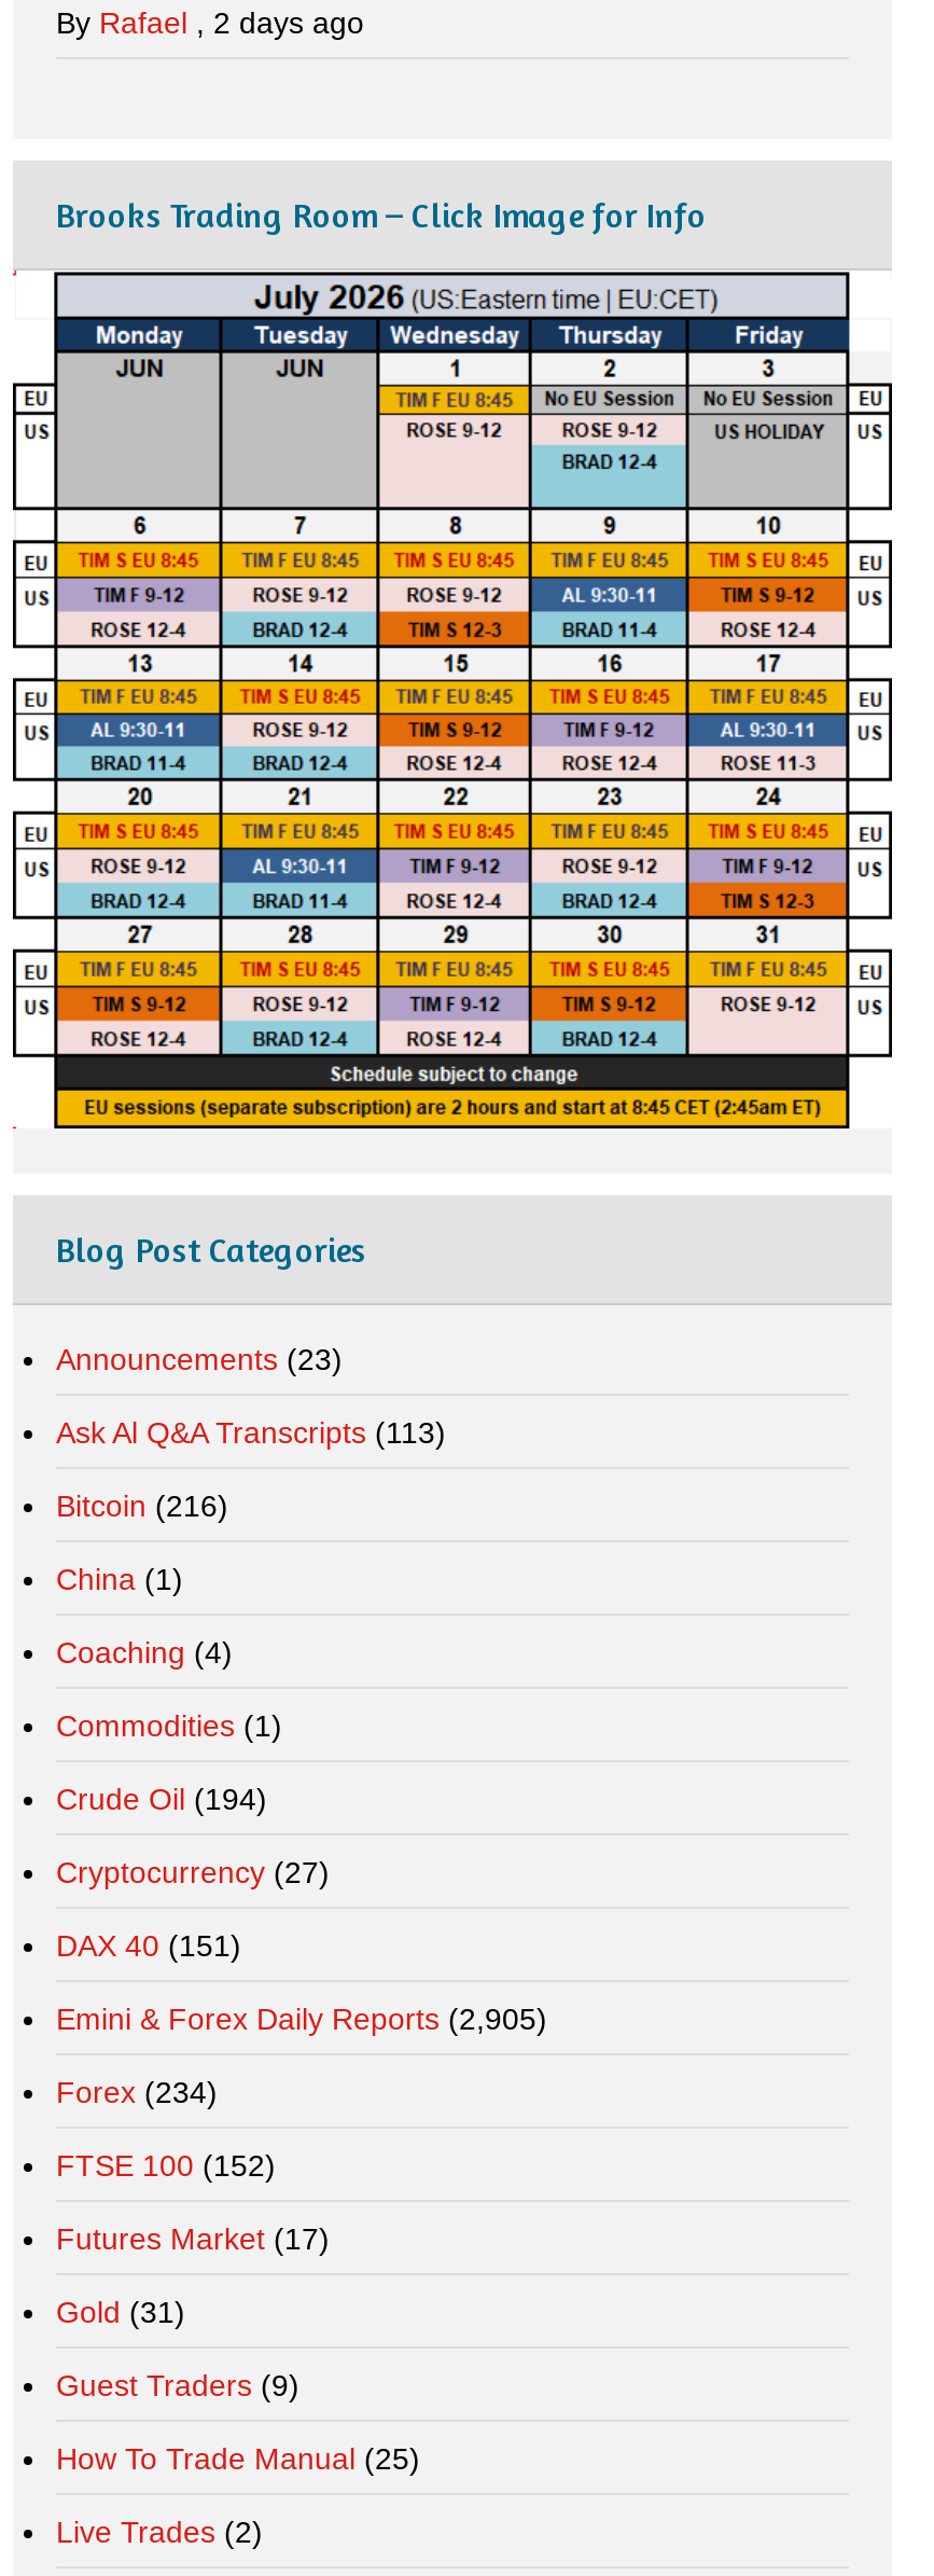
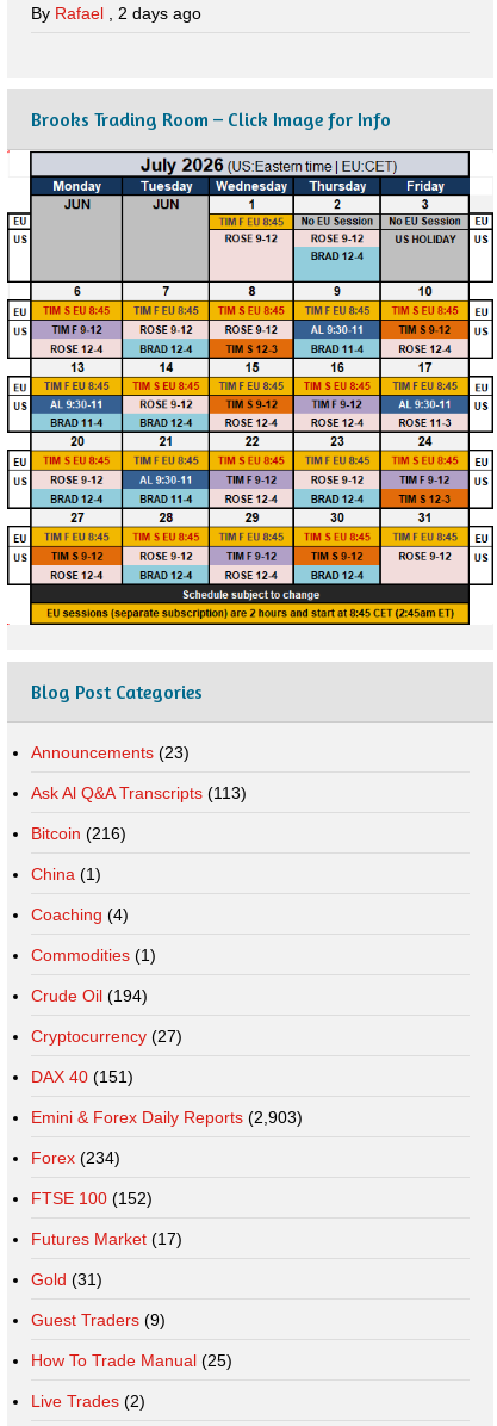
- Emini & Forex Daily Reports (2,905)
+ Emini & Forex Daily Reports (2,903)
